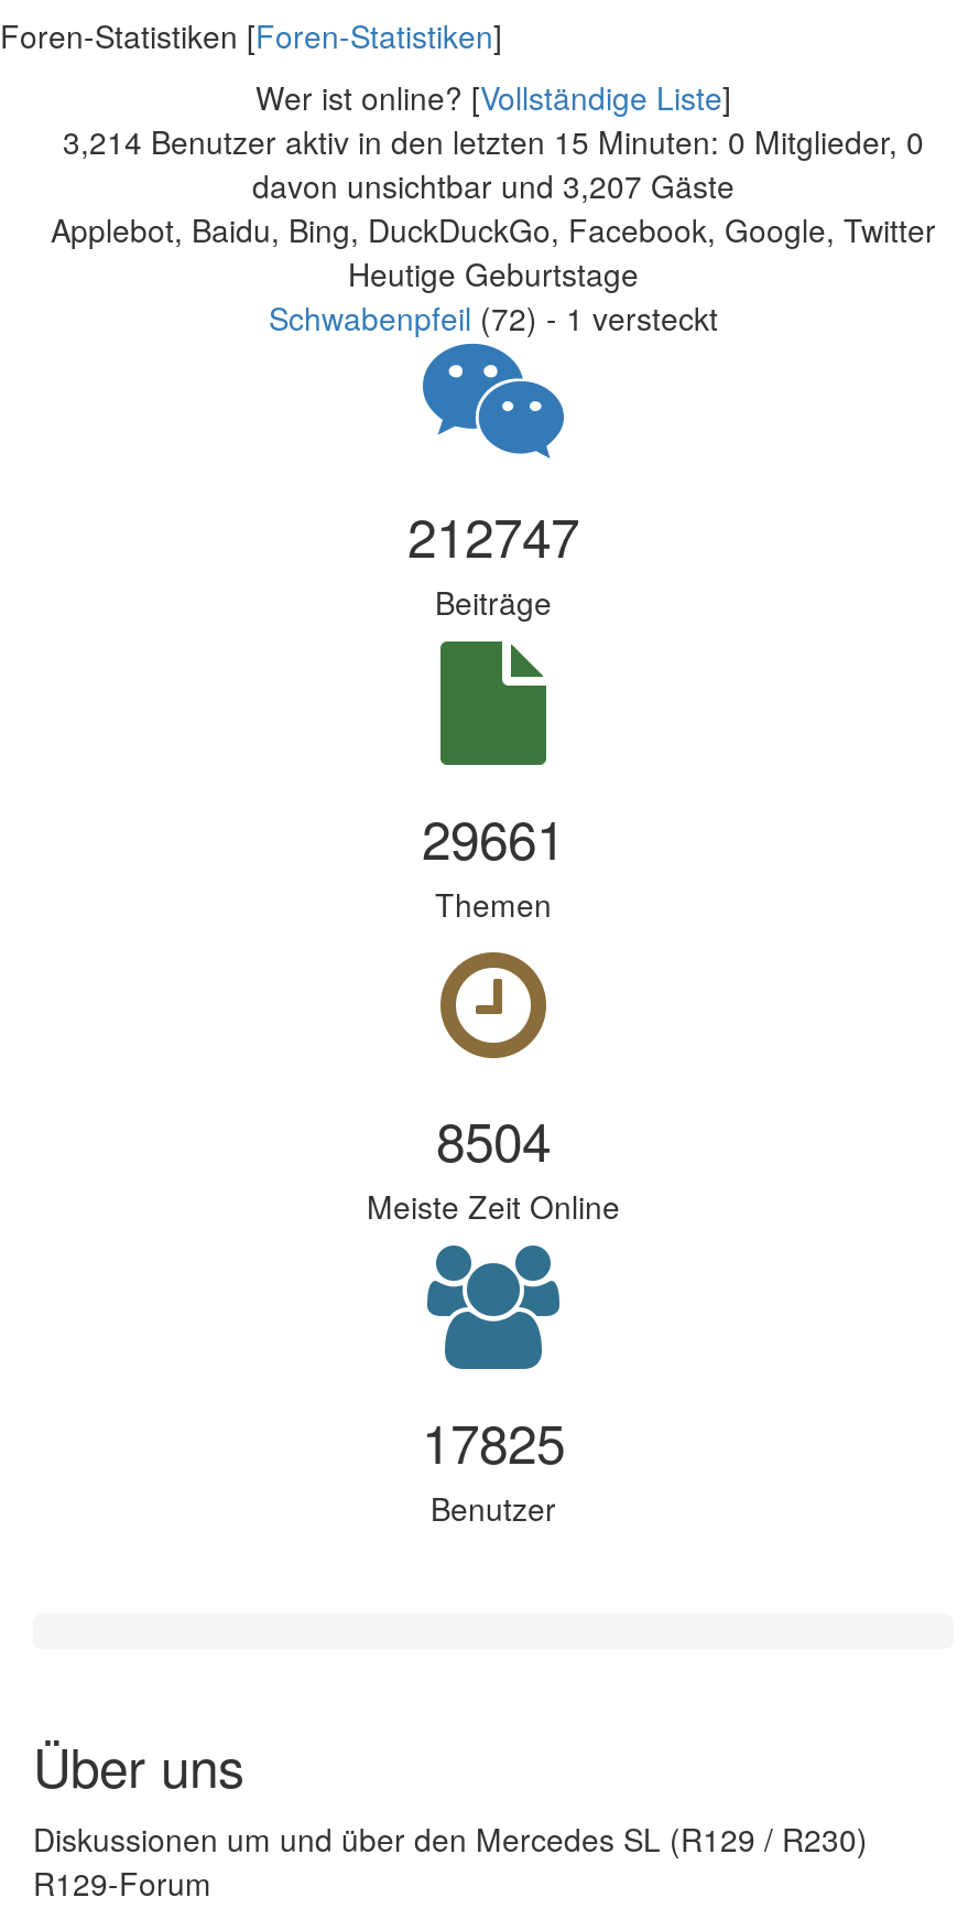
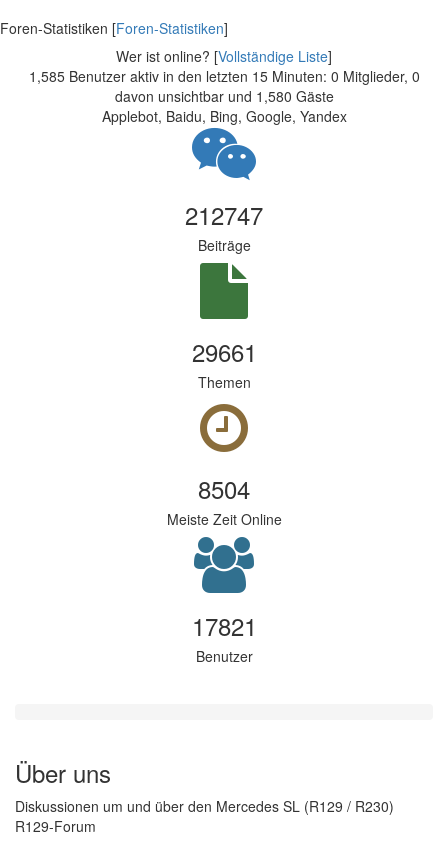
- 3,214 Benutzer aktiv in den letzten 15 Minuten: 0 Mitglieder, 0
- davon unsichtbar und 3,207 Gäste
- Applebot, Baidu, Bing, DuckDuckGo, Facebook, Google, Twitter
- Heutige Geburtstage
- Schwabenpfeil (72) - 1 versteckt
+ 1,585 Benutzer aktiv in den letzten 15 Minuten: 0 Mitglieder, 0
+ davon unsichtbar und 1,580 Gäste
+ Applebot, Baidu, Bing, Google, Yandex

- 17825
+ 17821
